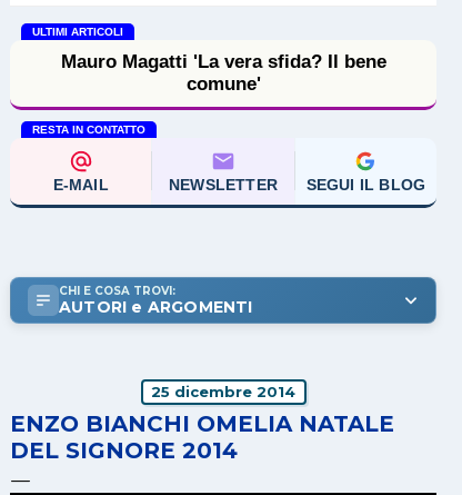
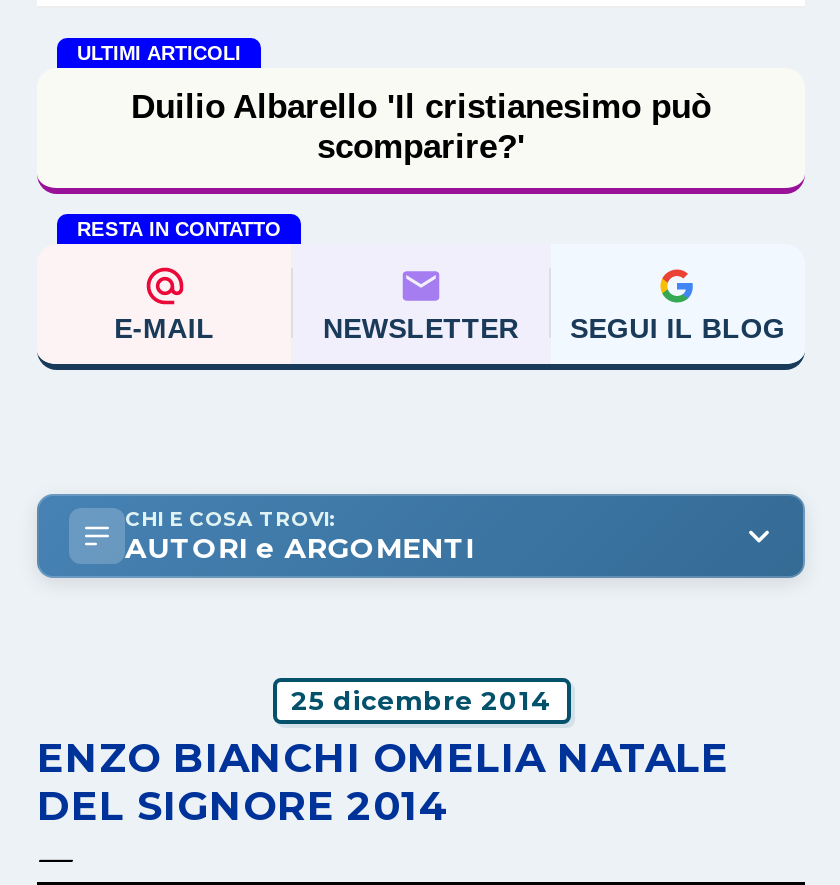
- Mauro Magatti 'La vera sfida? Il bene
- comune'
+ Duilio Albarello 'Il cristianesimo può
+ scomparire?'
